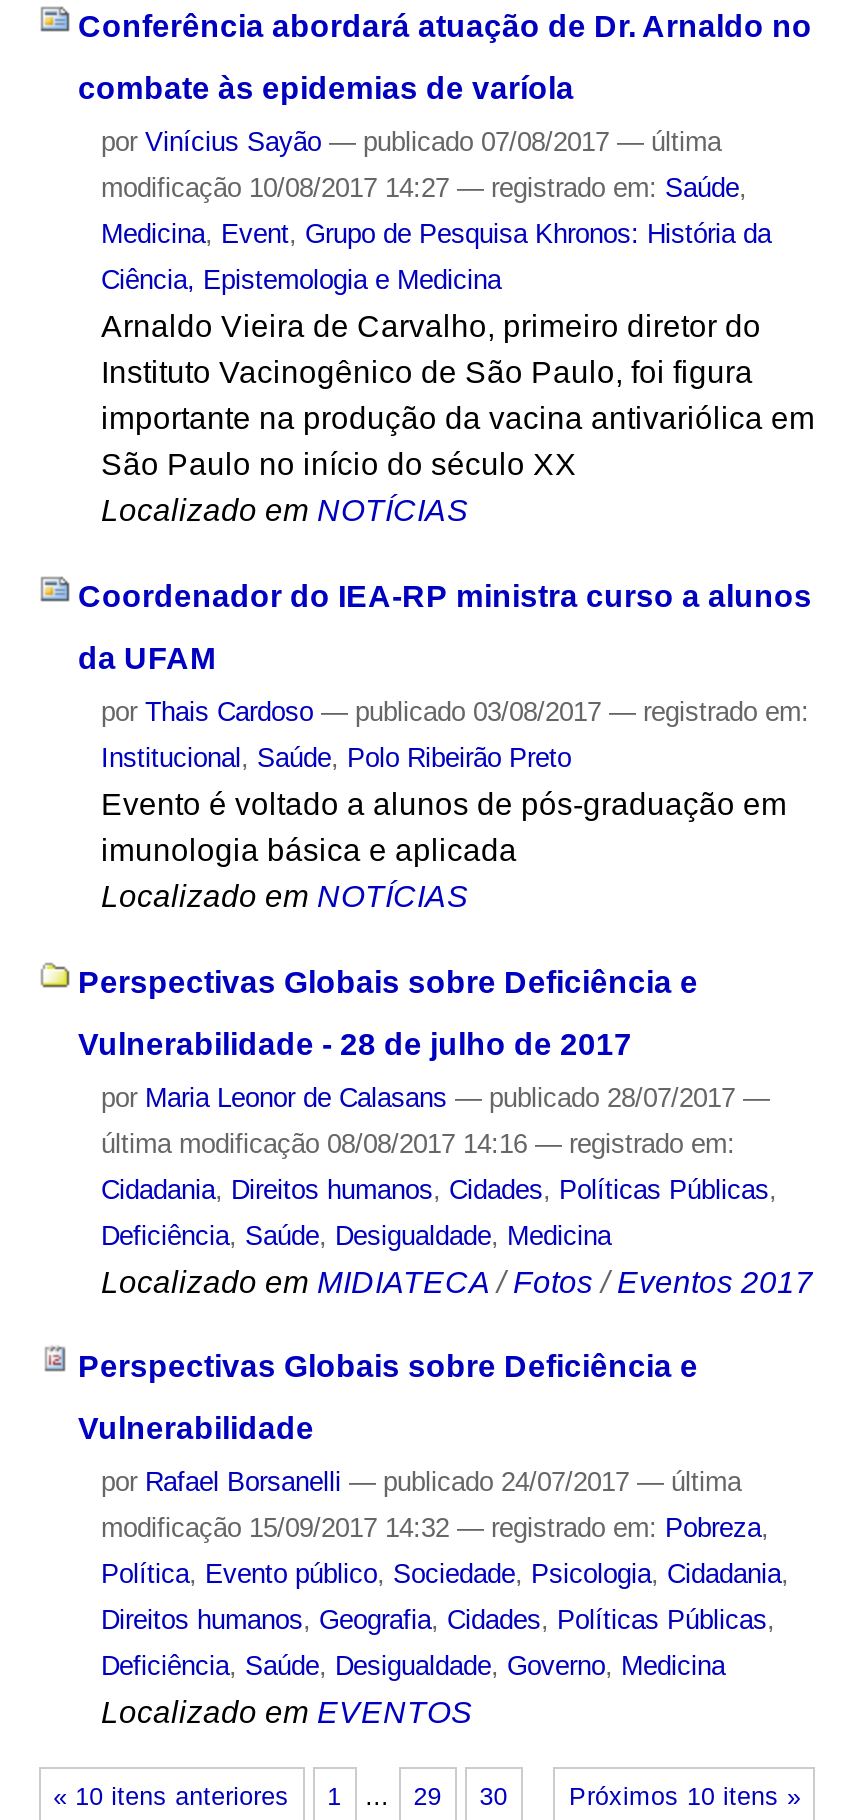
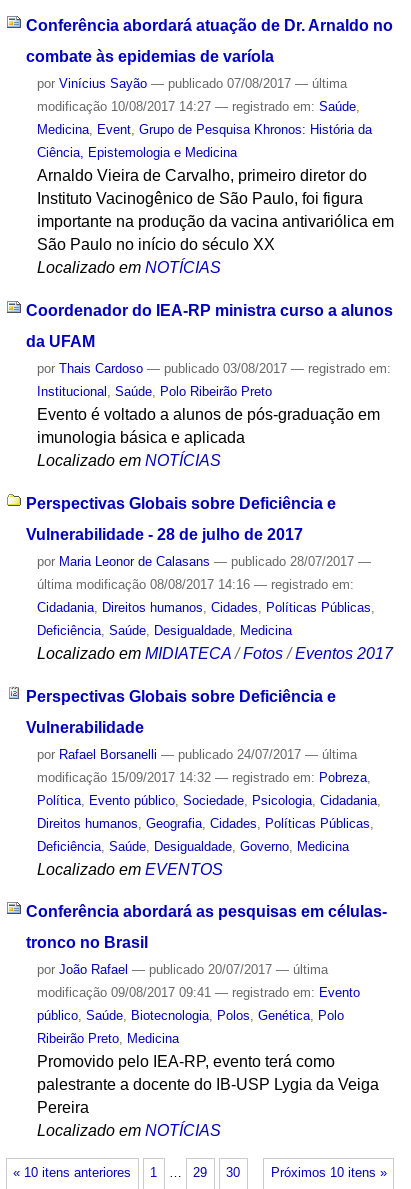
+ Conferência abordará as pesquisas em células-
+ tronco no Brasil
+ por João Rafael — publicado 20/07/2017 — última
+ modificação 09/08/2017 09:41 — registrado em: Evento
+ público, Saúde, Biotecnologia, Polos, Genética, Polo
+ Ribeirão Preto, Medicina
+ Promovido pelo IEA-RP, evento terá como
+ palestrante a docente do IB-USP Lygia da Veiga
+ Pereira
+ Localizado em NOTÍCIAS
